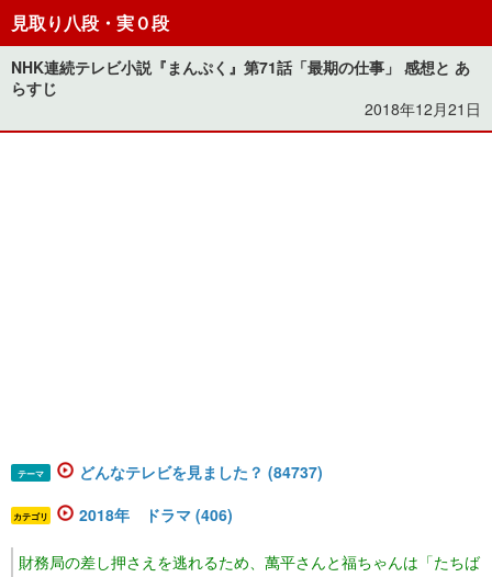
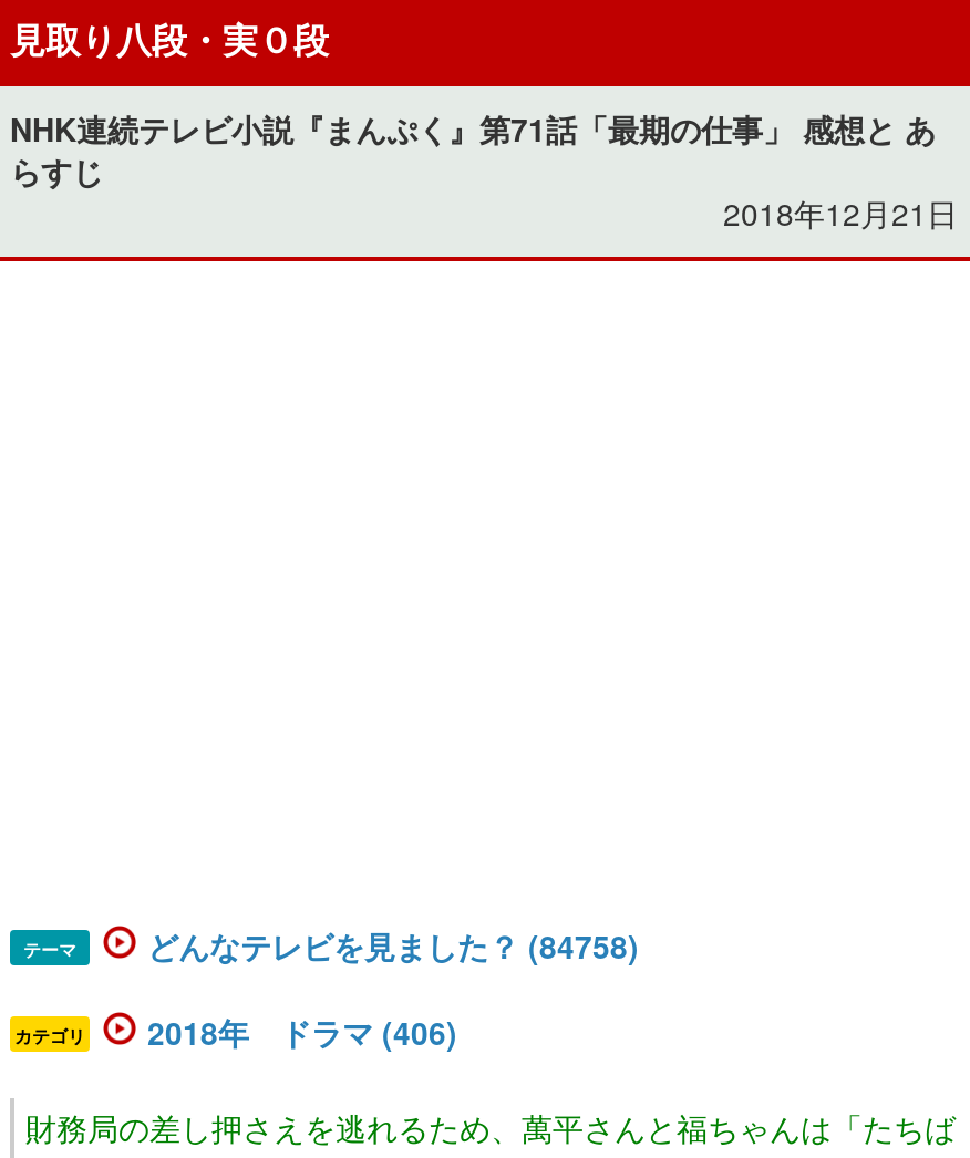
- どんなテレビを見ました？ (84737)
+ どんなテレビを見ました？ (84758)
